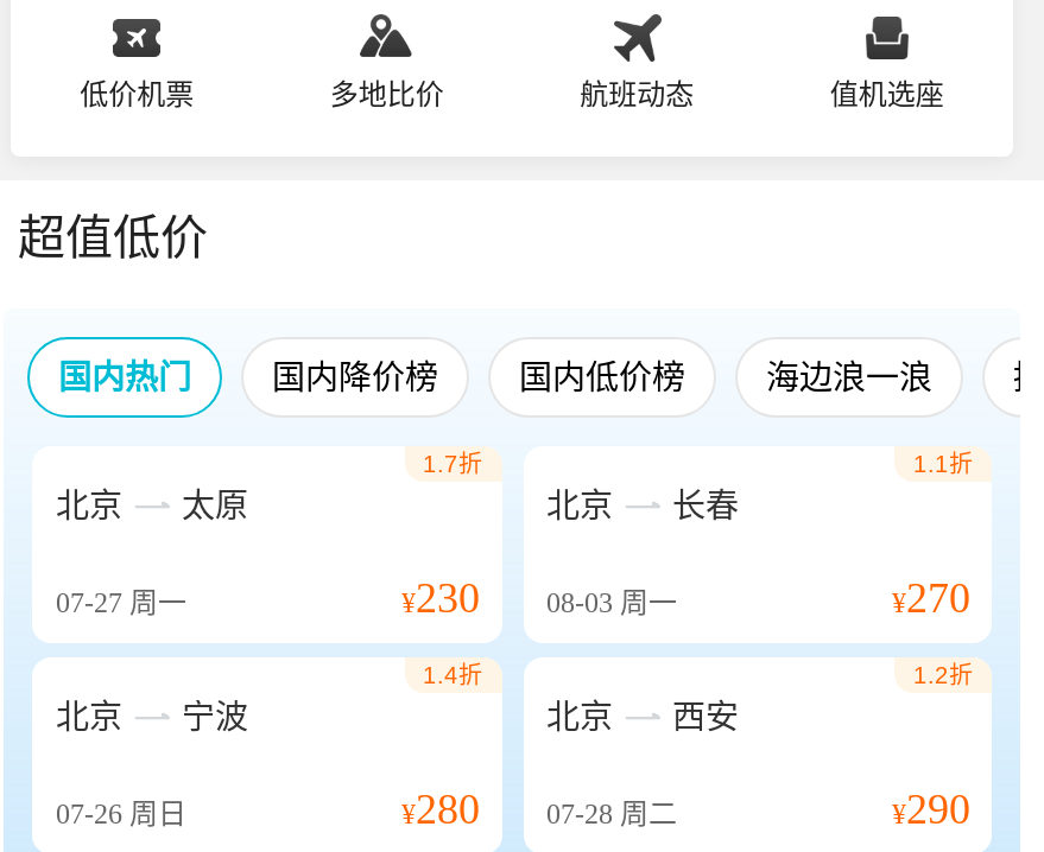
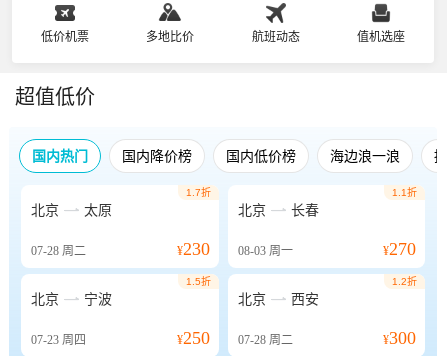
- 07-27周一
+ 07-28周二

- 1.4折
+ 1.5折

- 07-26周日
+ 07-23周四

- ¥280 07-28周二
+ ¥250 07-28周二

- ¥290
+ ¥300
